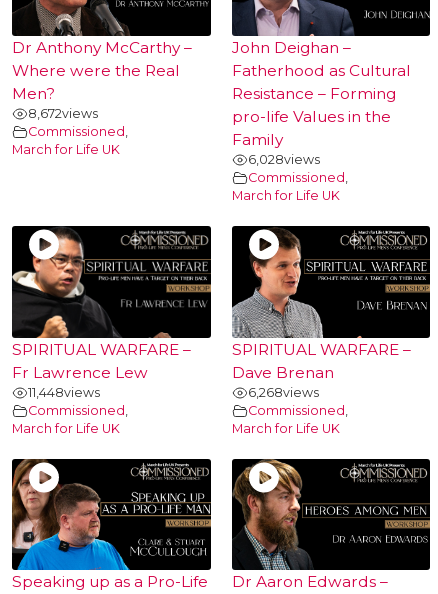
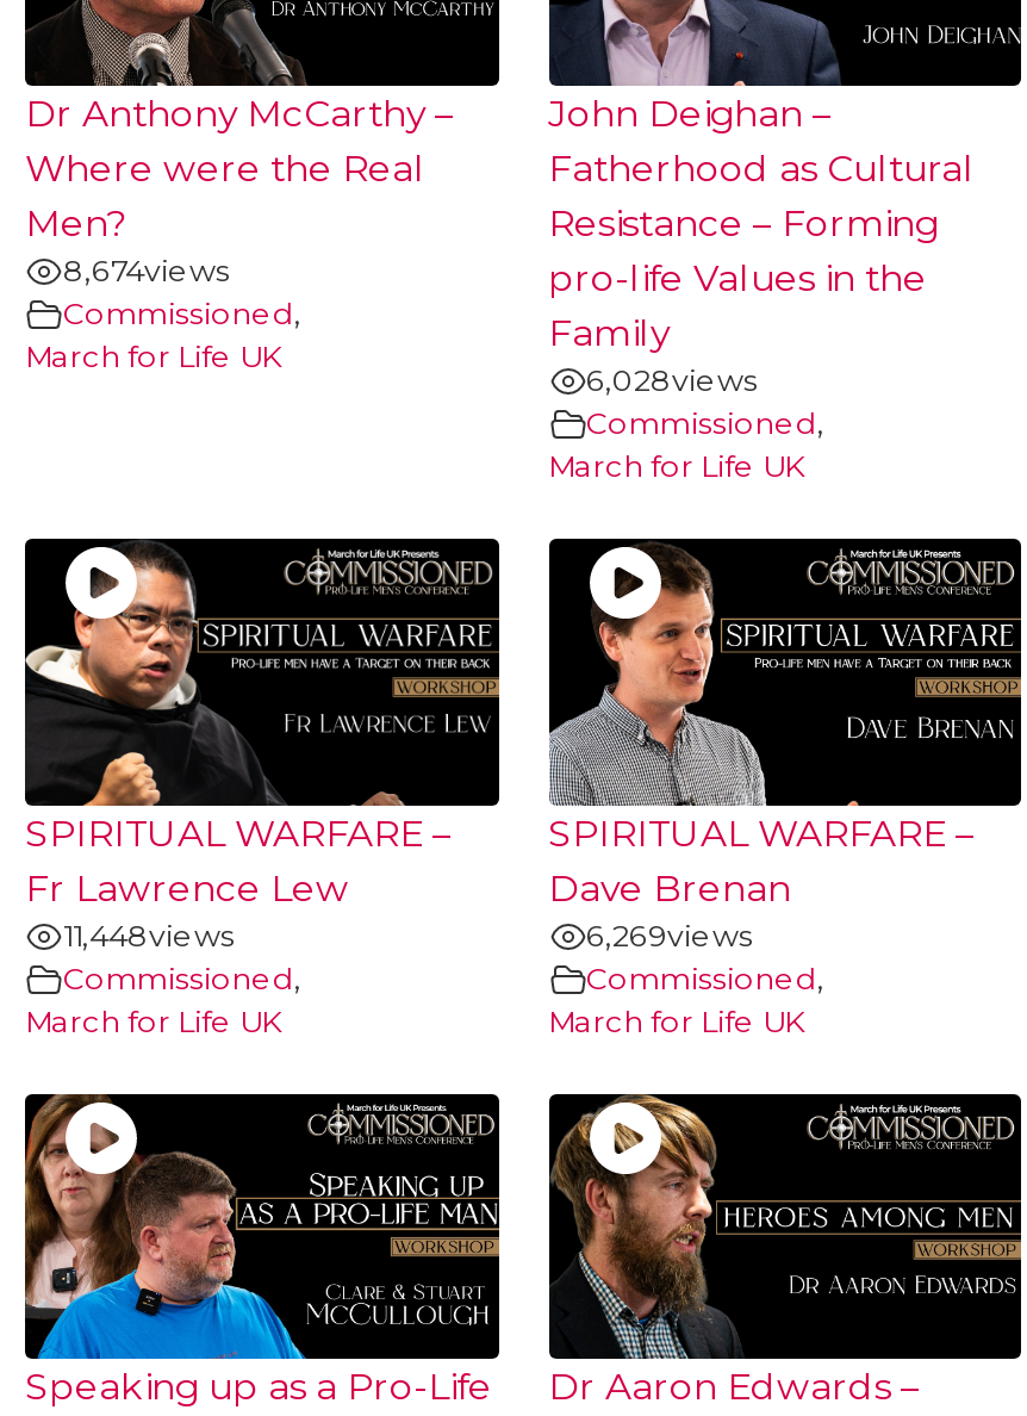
- 8,672views
+ 8,674views

- 6,268views
+ 6,269views
